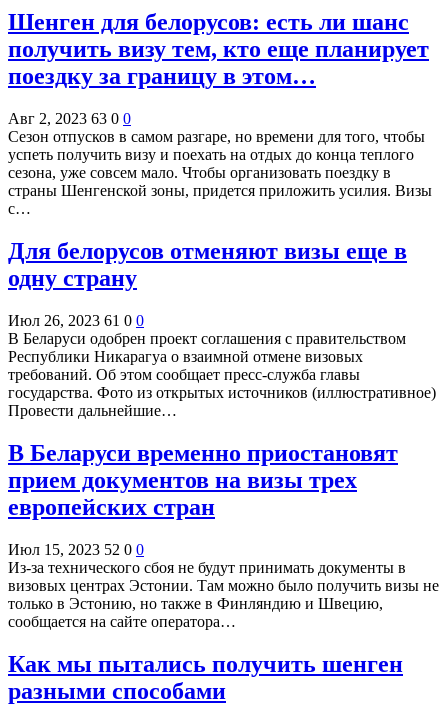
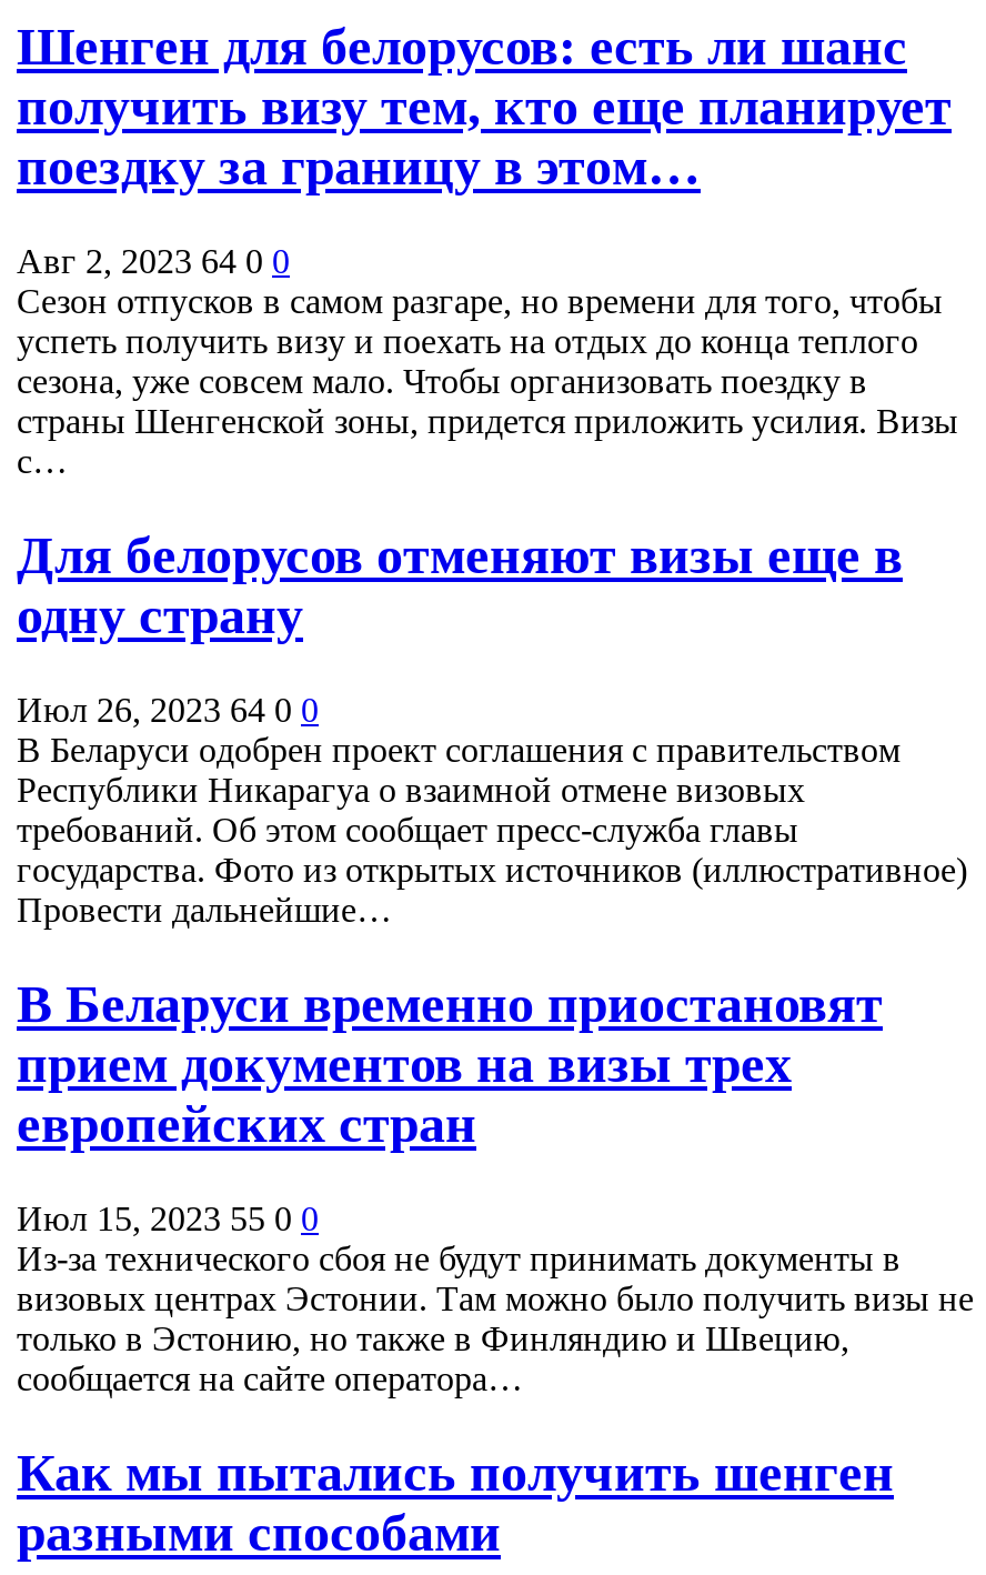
- Авг 2, 2023 63 0 0
+ Авг 2, 2023 64 0 0

- Июл 26, 2023 61 0 0
+ Июл 26, 2023 64 0 0

- Июл 15, 2023 52 0 0
+ Июл 15, 2023 55 0 0
